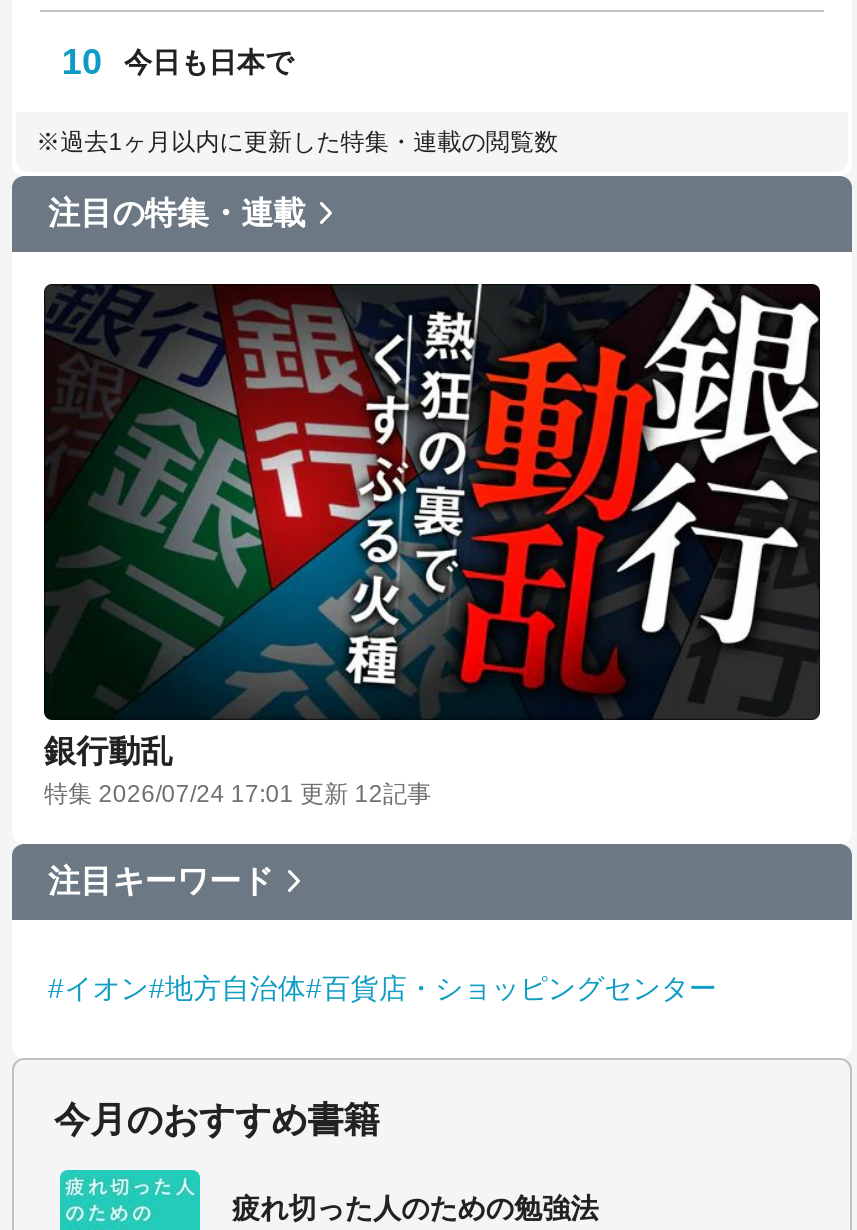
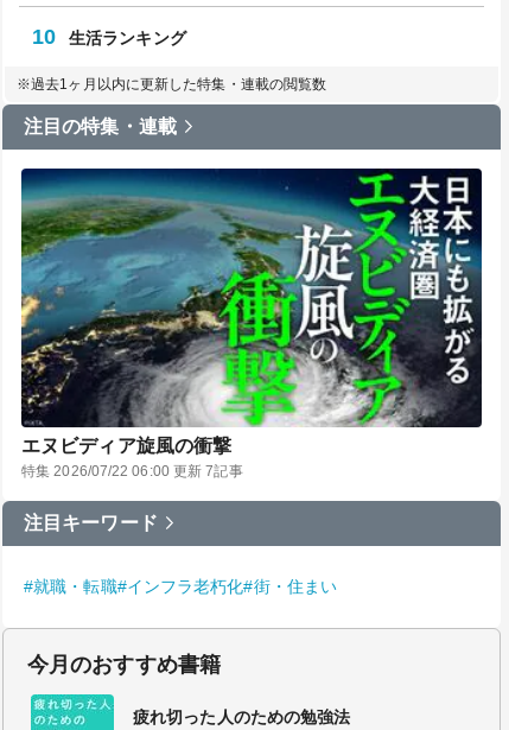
- 今日も日本で
+ 生活ランキング

- [image]
- 銀行動乱
- 特集 2026/07/24 17:01 更新 12記事
+ [image]
+ エヌビディア旋風の衝撃
+ 特集 2026/07/22 06:00 更新 7記事

- #イオン#地方自治体#百貨店・ショッピングセンター
+ #就職・転職#インフラ老朽化#街・住まい
